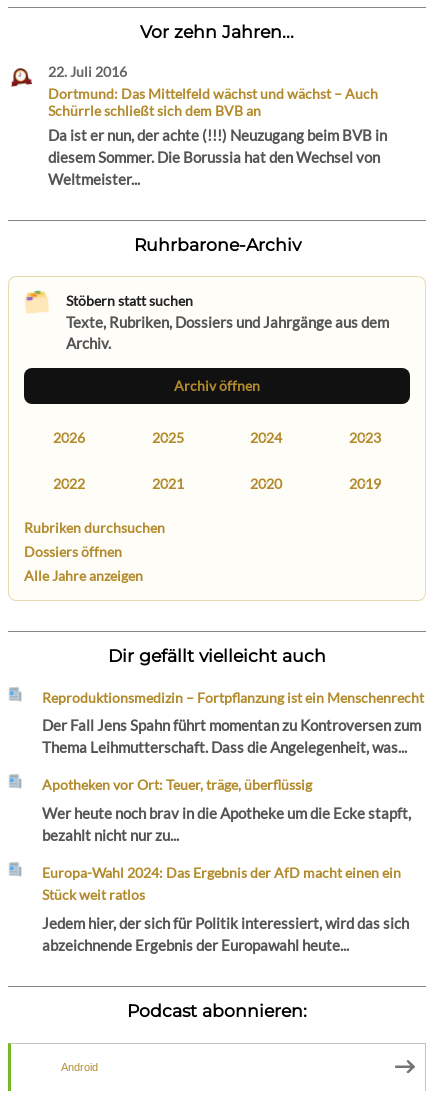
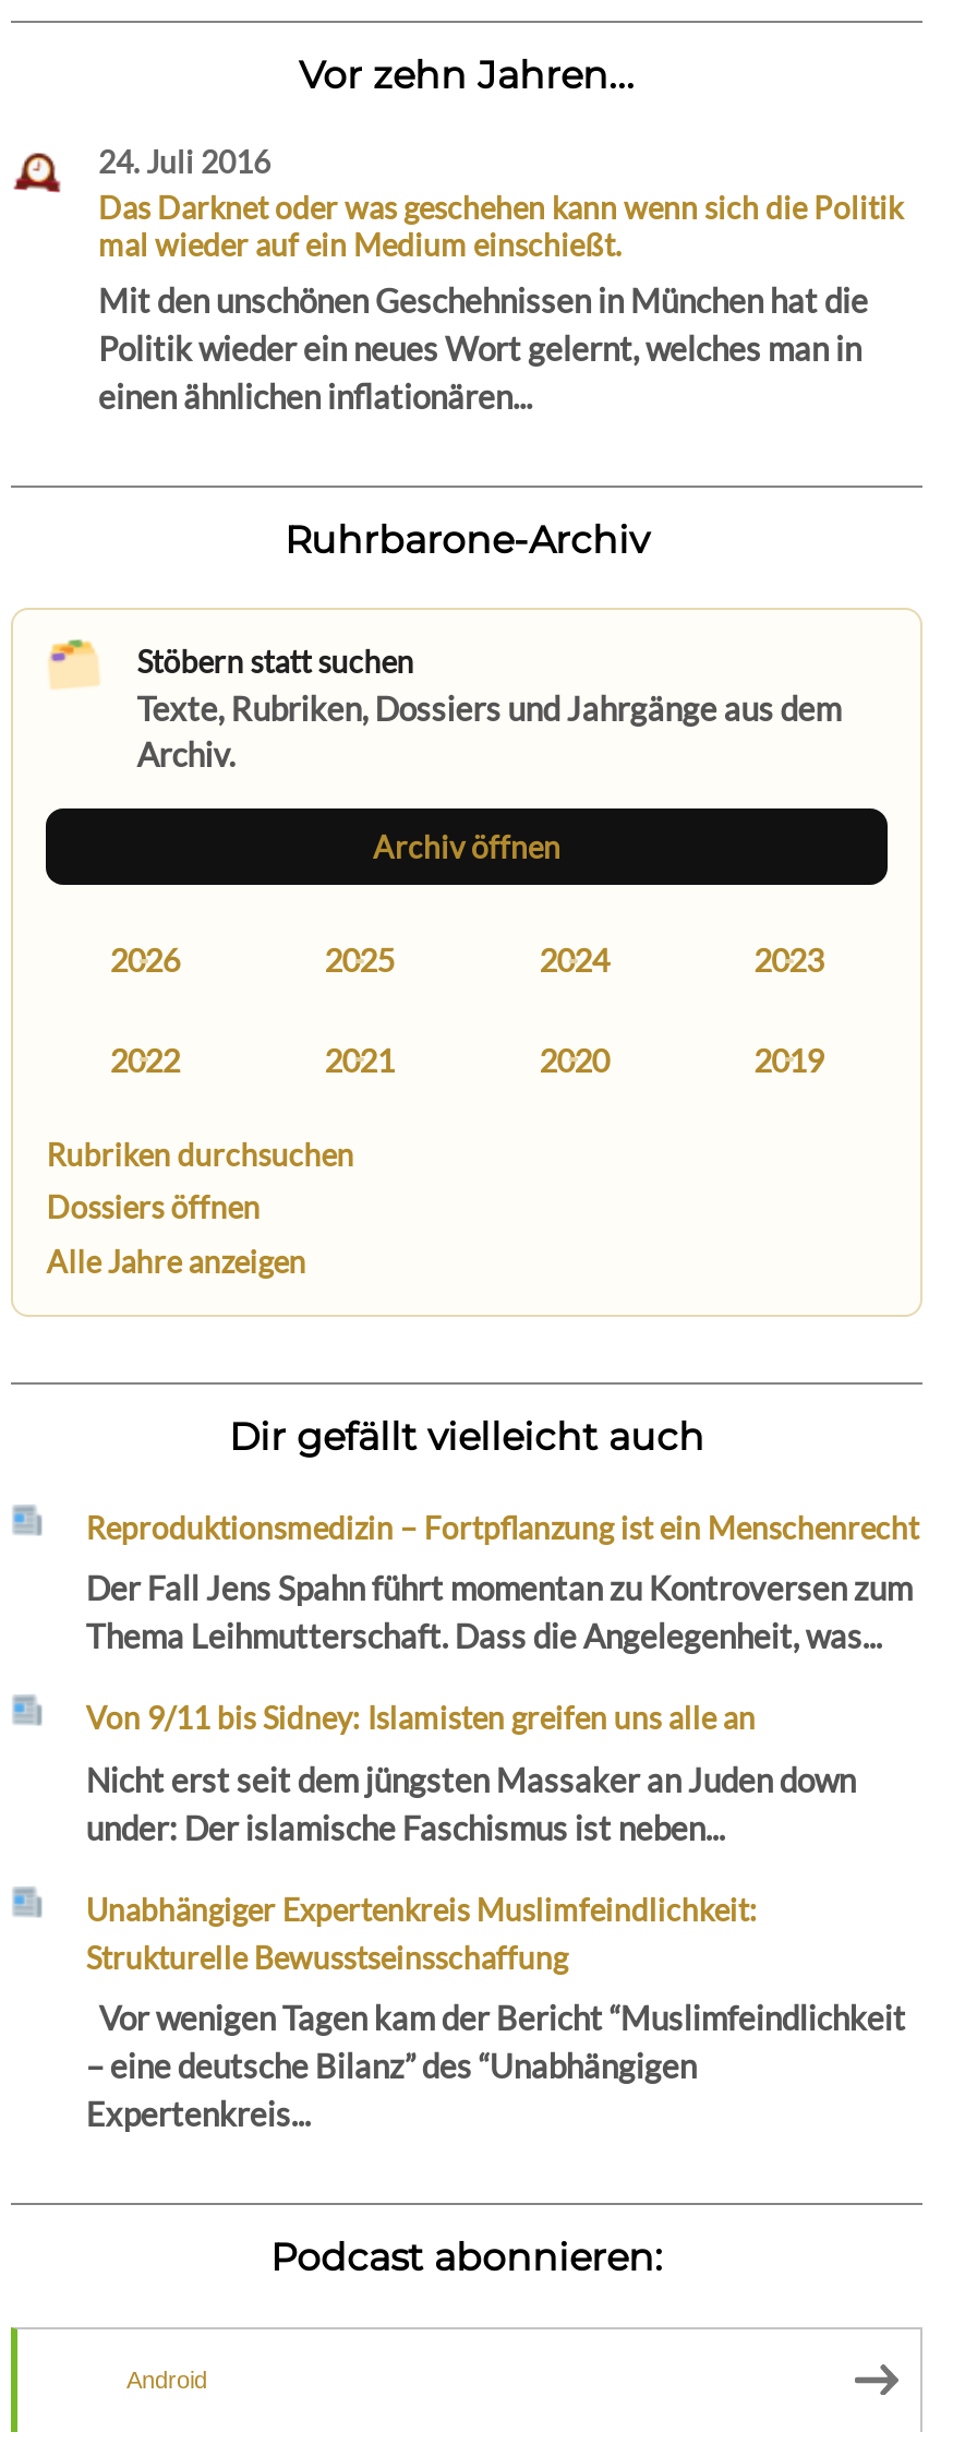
- 22. Juli 2016
- Dortmund: Das Mittelfeld wächst und wächst – Auch
- Schürrle schließt sich dem BVB an
- Da ist er nun, der achte (!!!) Neuzugang beim BVB in
- diesem Sommer. Die Borussia hat den Wechsel von
- Weltmeister...
+ 24. Juli 2016
+ Das Darknet oder was geschehen kann wenn sich die Politik
+ mal wieder auf ein Medium einschießt.
+ Mit den unschönen Geschehnissen in München hat die
+ Politik wieder ein neues Wort gelernt, welches man in
+ einen ähnlichen inflationären...

- Apotheken vor Ort: Teuer, träge, überflüssig
+ Von 9/11 bis Sidney: Islamisten greifen uns alle an

- Wer heute noch brav in die Apotheke um die Ecke stapft,
- bezahlt nicht nur zu...
+ Nicht erst seit dem jüngsten Massaker an Juden down
+ under: Der islamische Faschismus ist neben...

- Europa-Wahl 2024: Das Ergebnis der AfD macht einen ein
- Stück weit ratlos
+ Unabhängiger Expertenkreis Muslimfeindlichkeit:
+ Strukturelle Bewusstseinsschaffung

- Jedem hier, der sich für Politik interessiert, wird das sich
- abzeichnende Ergebnis der Europawahl heute...
+ Vor wenigen Tagen kam der Bericht “Muslimfeindlichkeit
+ – eine deutsche Bilanz” des “Unabhängigen
+ Expertenkreis...
